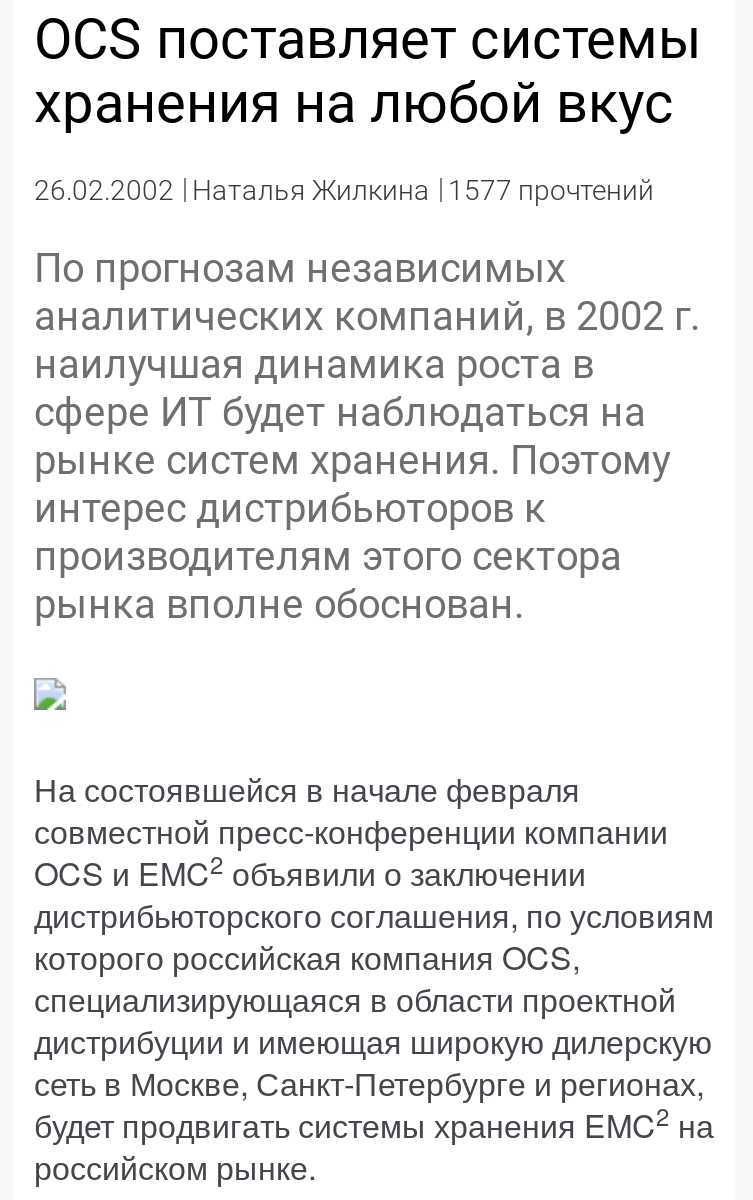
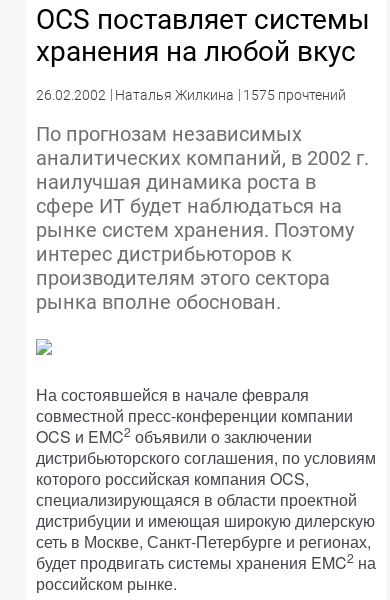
- 26.02.2002 Наталья Жилкина 1577 прочтений
+ 26.02.2002 Наталья Жилкина 1575 прочтений
